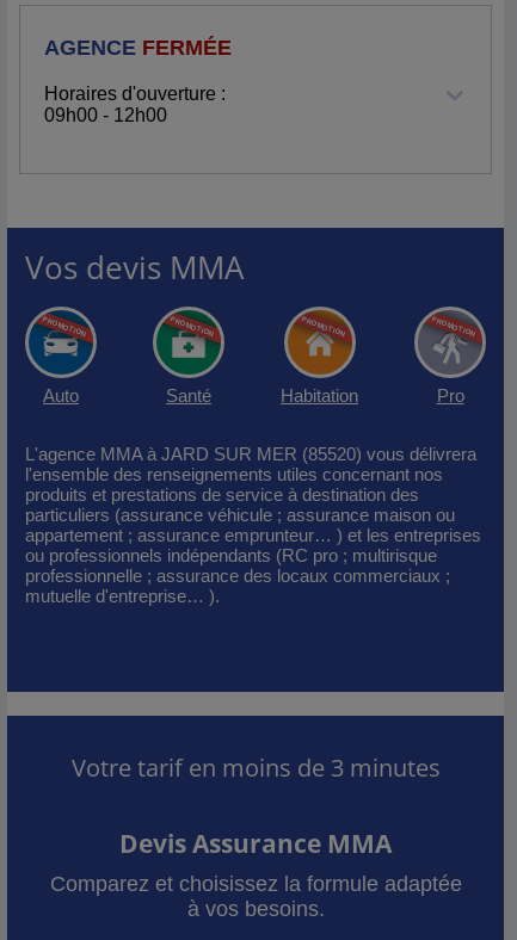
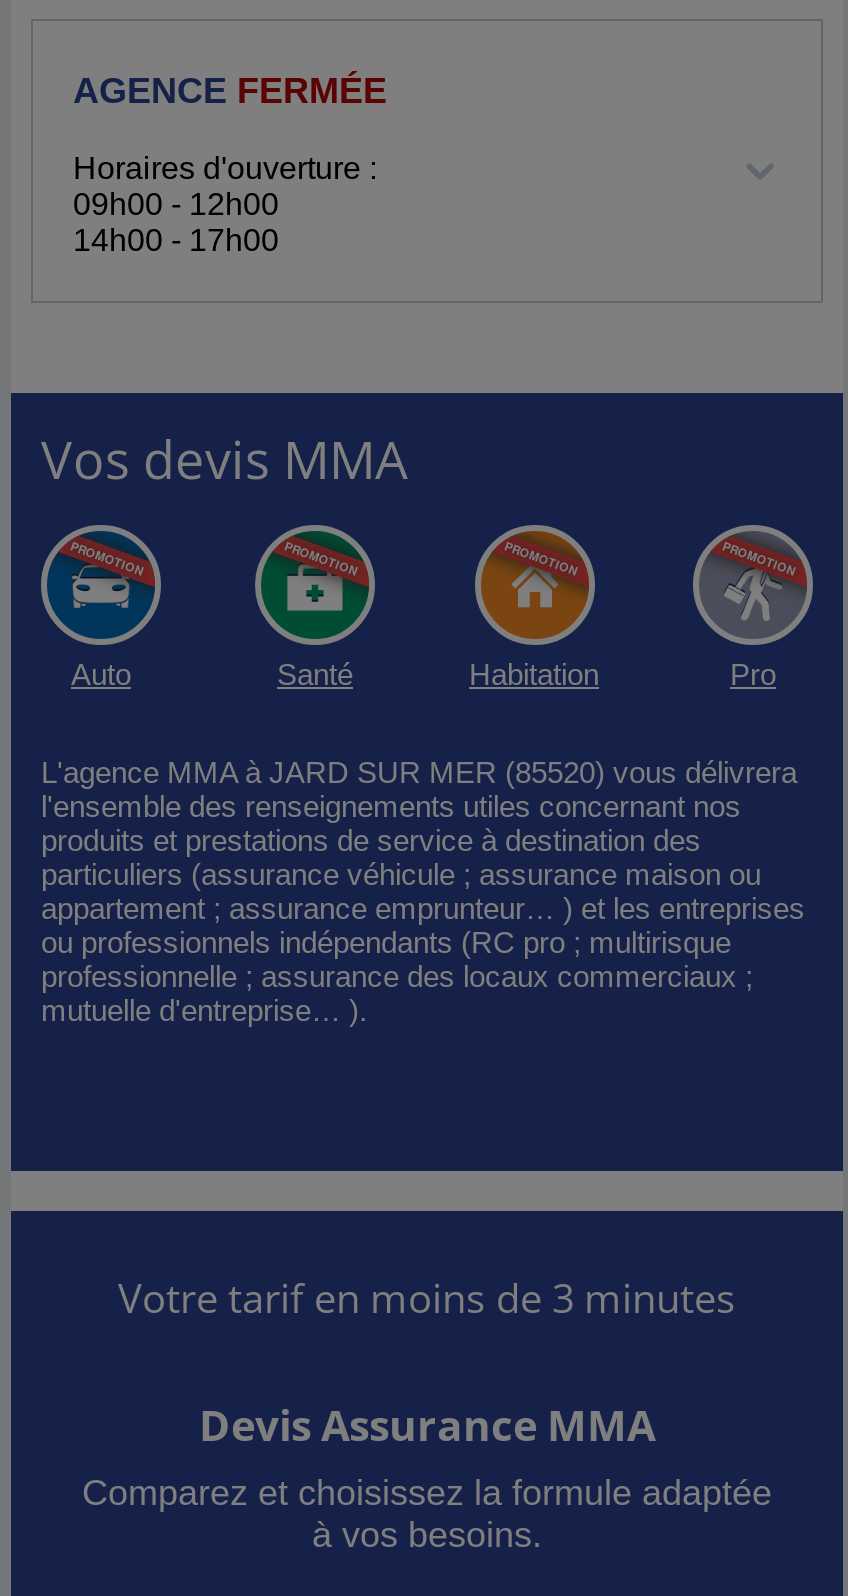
+ 14h00 - 17h00
